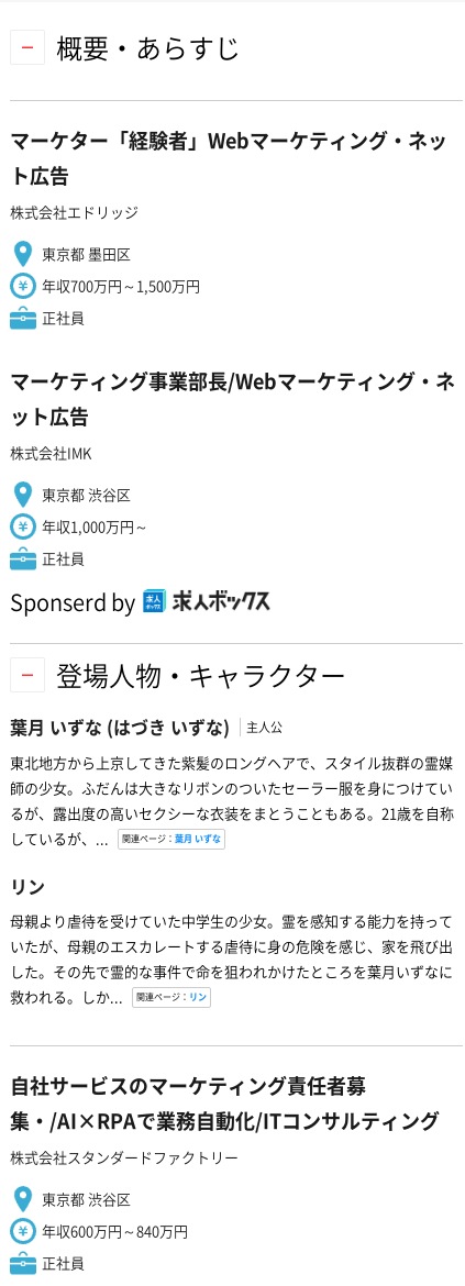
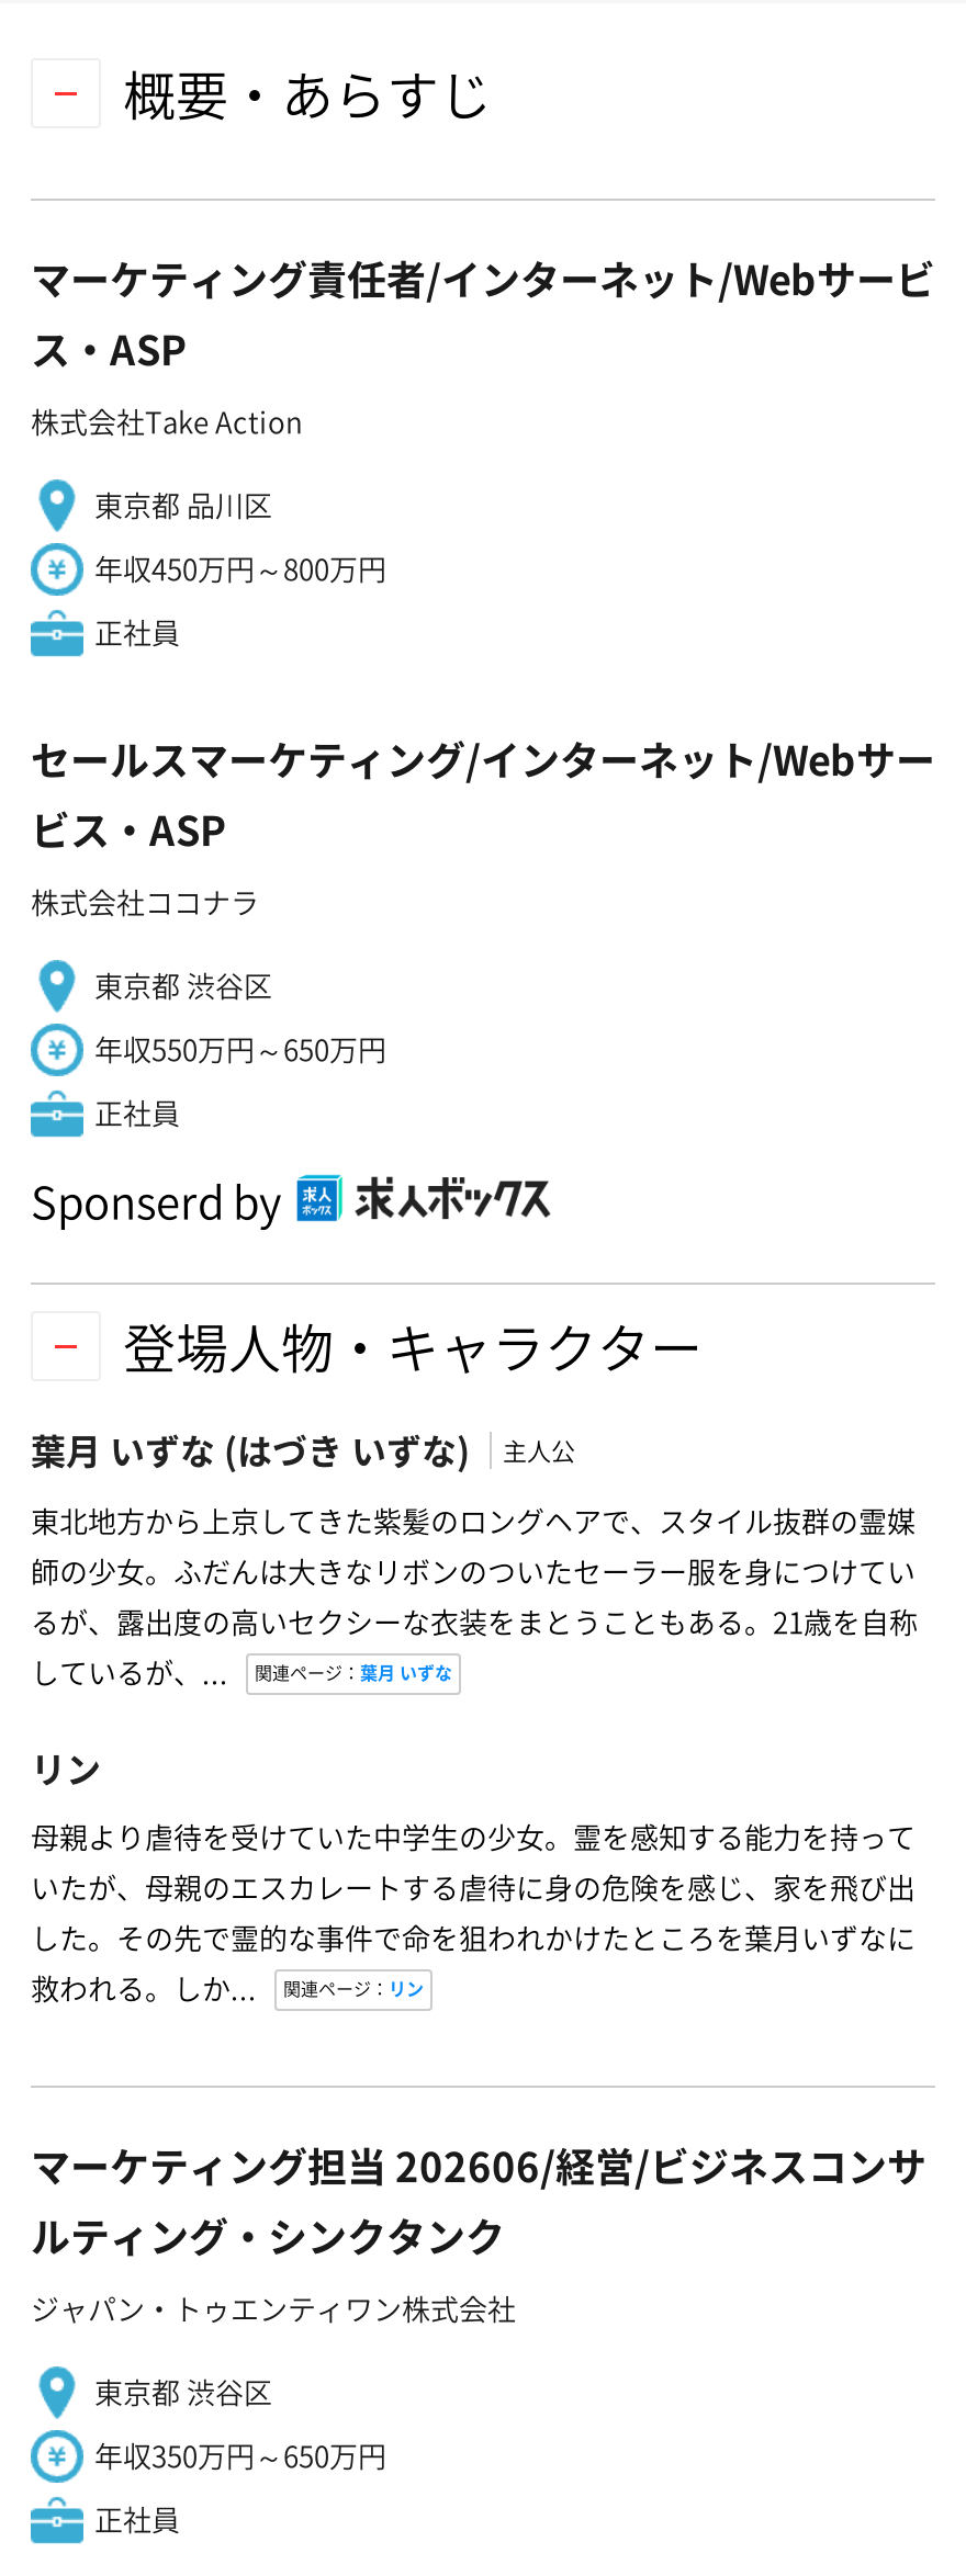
- マーケター「経験者」Webマーケティング・ネッ
- ト広告
- 株式会社エドリッジ
+ マーケティング責任者/インターネット/Webサービ
+ ス・ASP
+ 株式会社Take Action

- 東京都 墨田区
+ 東京都 品川区

- 年収700万円～1,500万円
+ 年収450万円～800万円

- マーケティング事業部長/Webマーケティング・ネ
- ット広告
- 株式会社IMK
+ セールスマーケティング/インターネット/Webサー
+ ビス・ASP
+ 株式会社ココナラ

- 年収1,000万円～
+ 年収550万円～650万円

- 自社サービスのマーケティング責任者募
- 集・/AI×RPAで業務自動化/ITコンサルティング
- 株式会社スタンダードファクトリー
+ マーケティング担当 202606/経営/ビジネスコンサ
+ ルティング・シンクタンク
+ ジャパン・トゥエンティワン株式会社

- 年収600万円～840万円
+ 年収350万円～650万円
